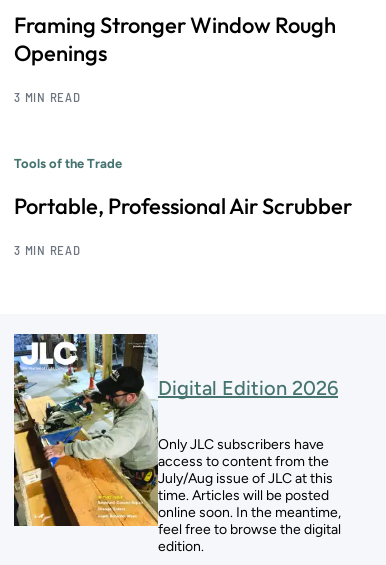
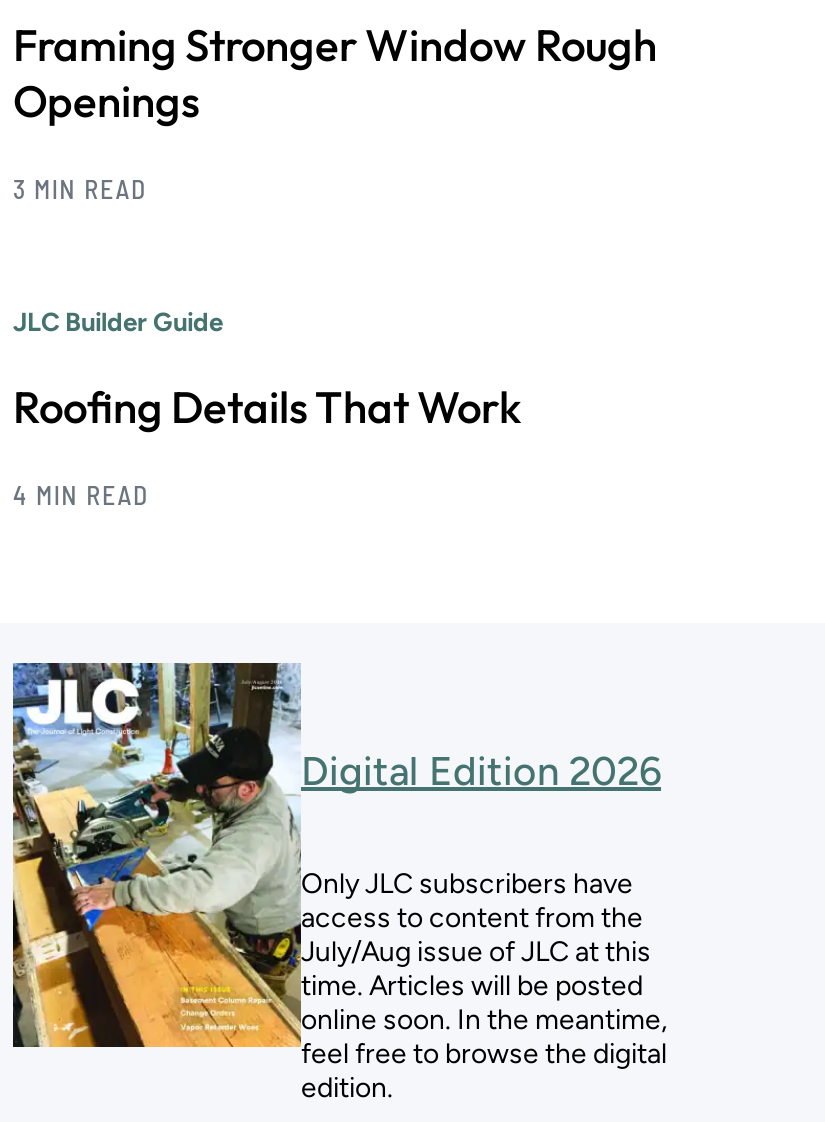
- Tools of the Trade
+ JLC Builder Guide

- Portable, Professional Air Scrubber
+ Roofing Details That Work

- 3 MIN READ
+ 4 MIN READ
